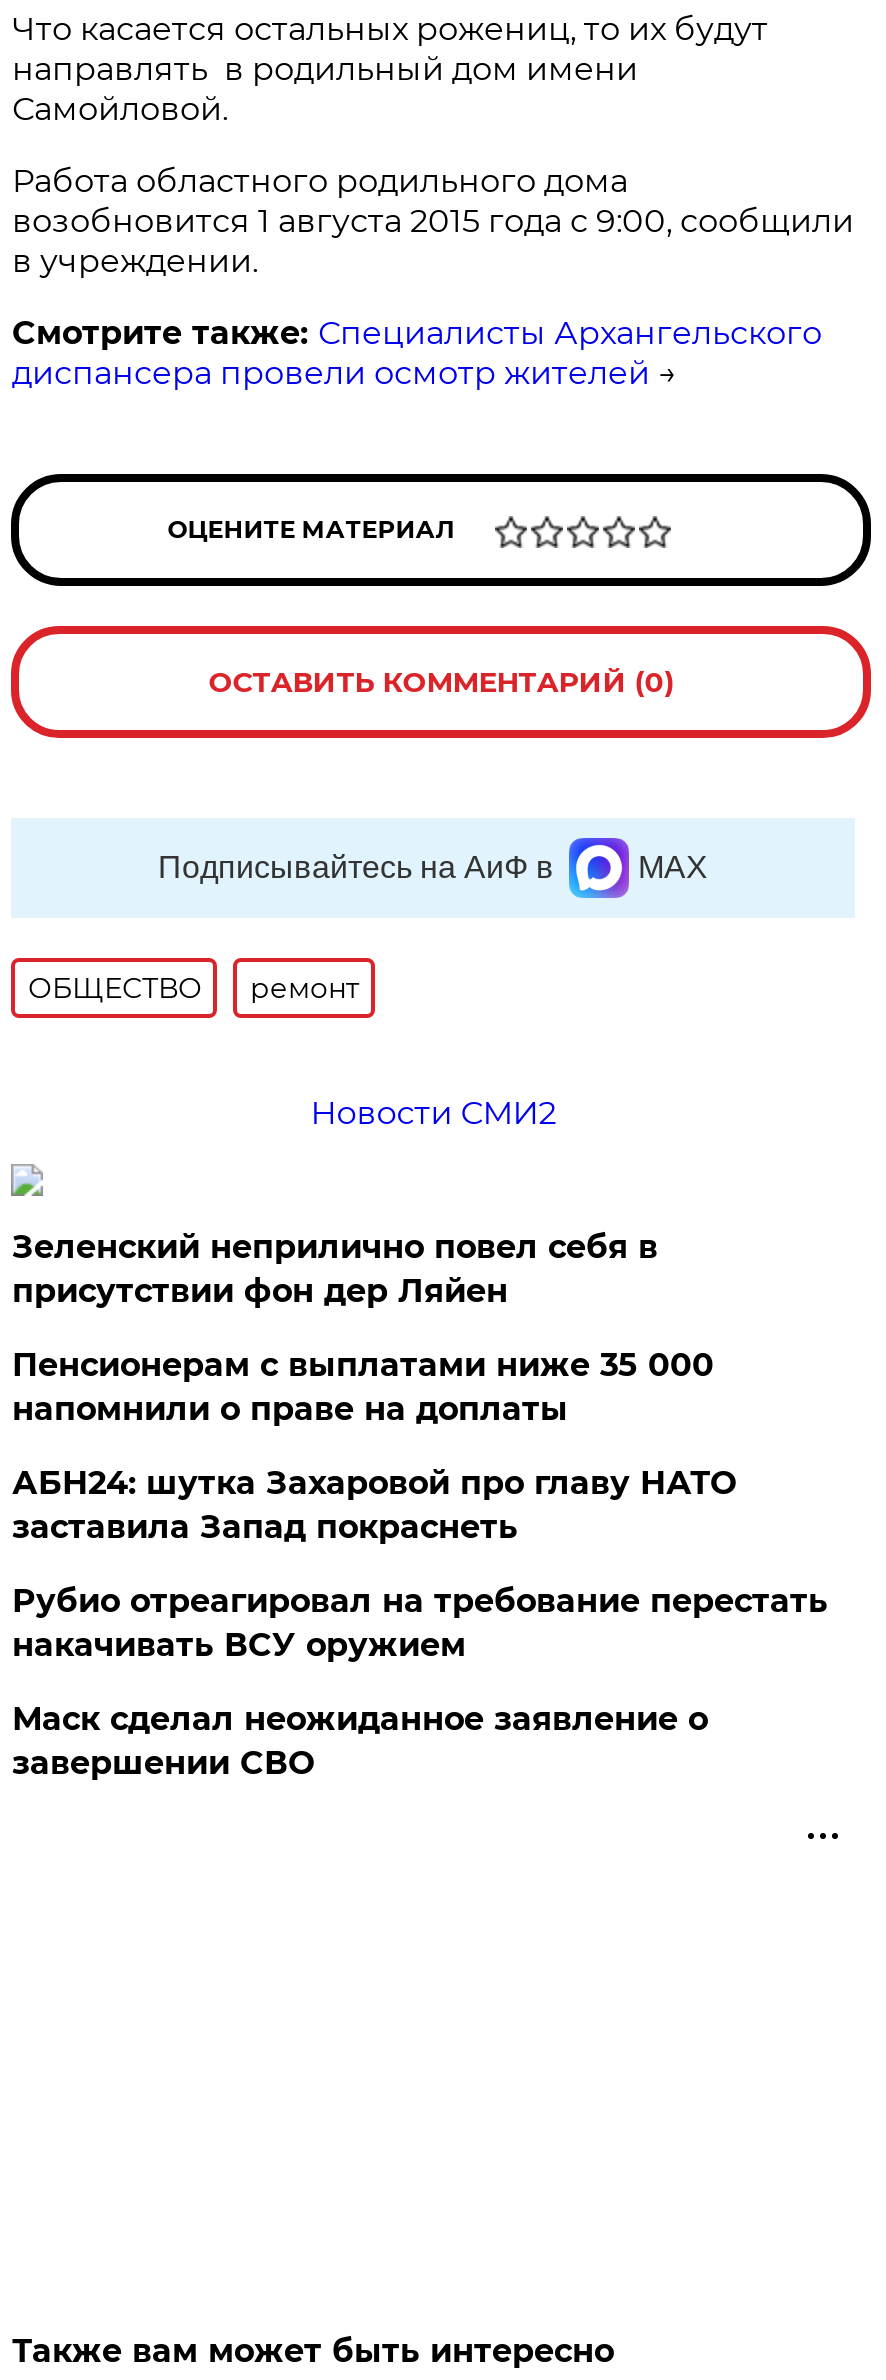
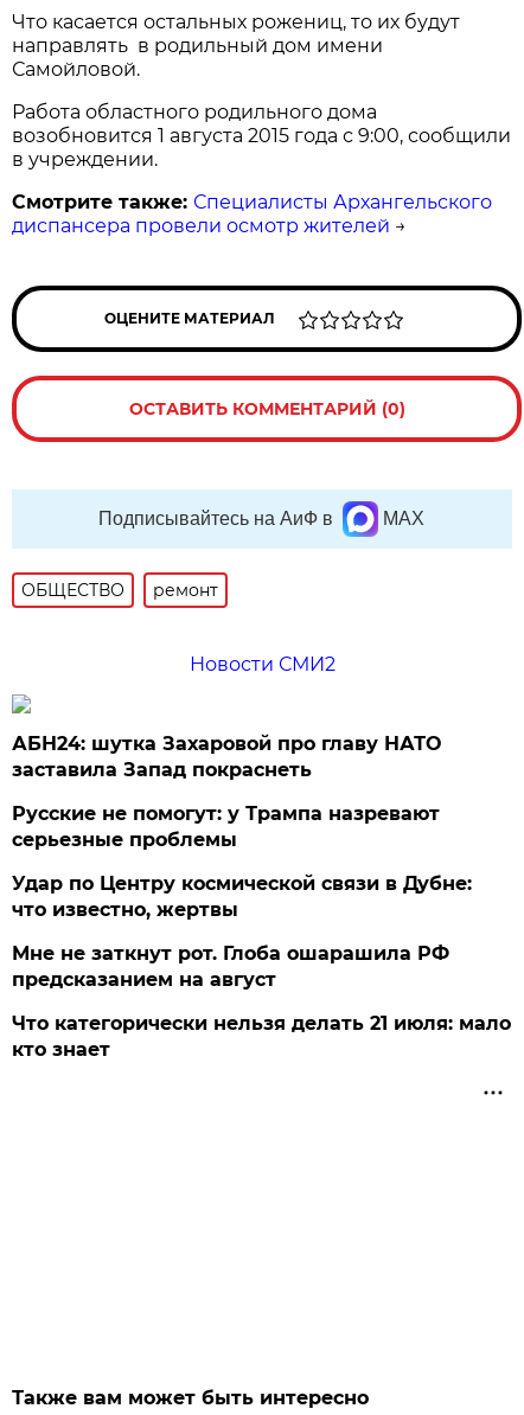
- Зеленский неприлично повел cебя в
- присутствии фон дер Ляйен
- Пенсионерам с выплатами ниже 35 000
- напомнили о праве на доплаты

moved up: АБН24: шутка Захаровой про главу НАТО | заставила Запад покраснеть

- Рубио отреагировал на требование перестать
- накачивать ВСУ оружием
- Маск сделал неожиданное заявление о
- завершении СВО
+ Русские не помогут: у Трампа назревают
+ серьезные проблемы
+ Удар по Центру космической связи в Дубне:
+ что известно, жертвы
+ Мне не заткнут рот. Глоба ошарашила РФ
+ предсказанием на август
+ Что категорически нельзя делать 21 июля: мало
+ кто знает
